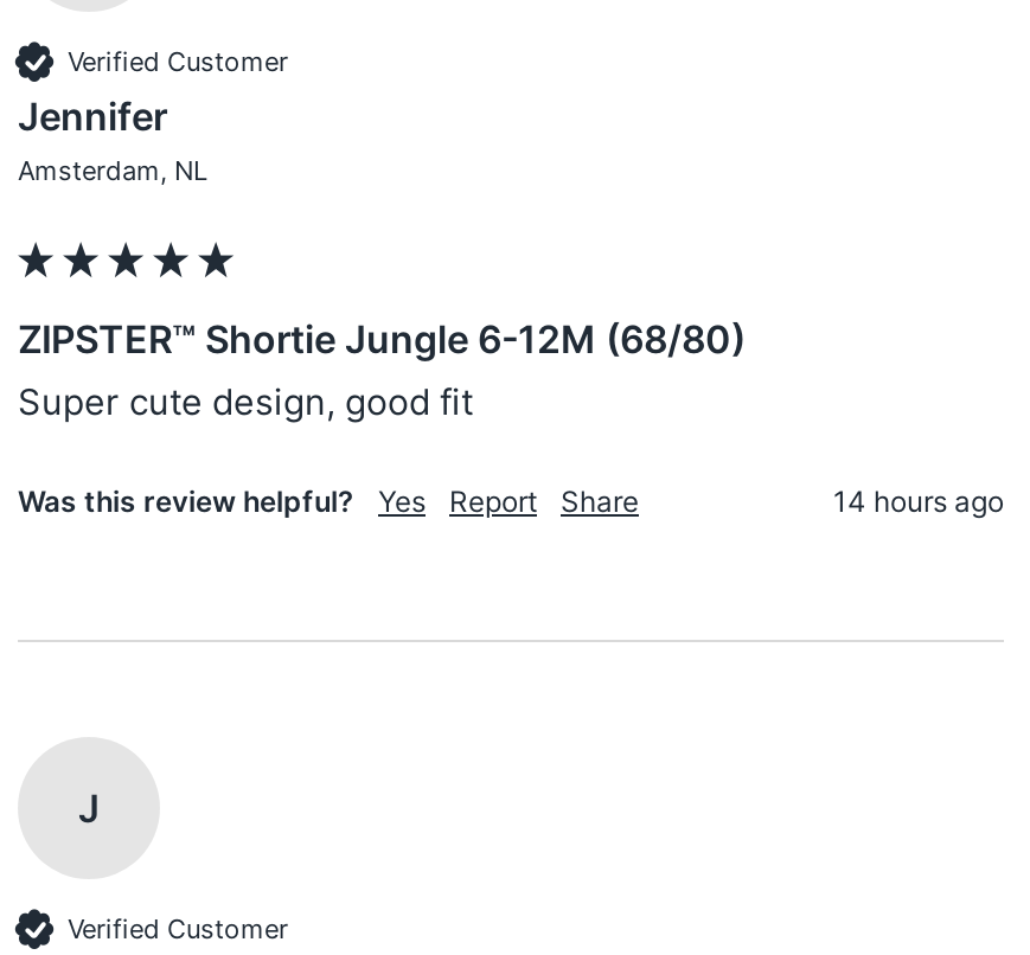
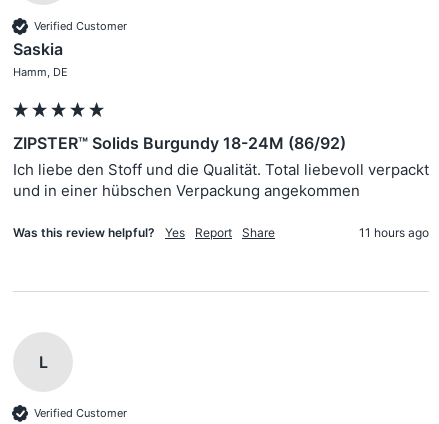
- Jennifer
- Amsterdam, NL
+ Saskia
+ Hamm, DE

- ZIPSTER™ Shortie Jungle 6-12M (68/80)
- Super cute design, good fit
+ ZIPSTER™ Solids Burgundy 18-24M (86/92)
+ Ich liebe den Stoff und die Qualität. Total liebevoll verpackt
+ und in einer hübschen Verpackung angekommen

- 14 hours ago
+ 11 hours ago

- J
+ L
